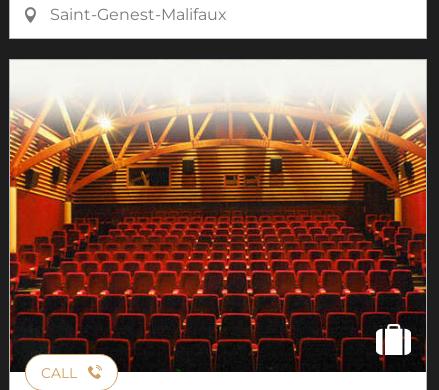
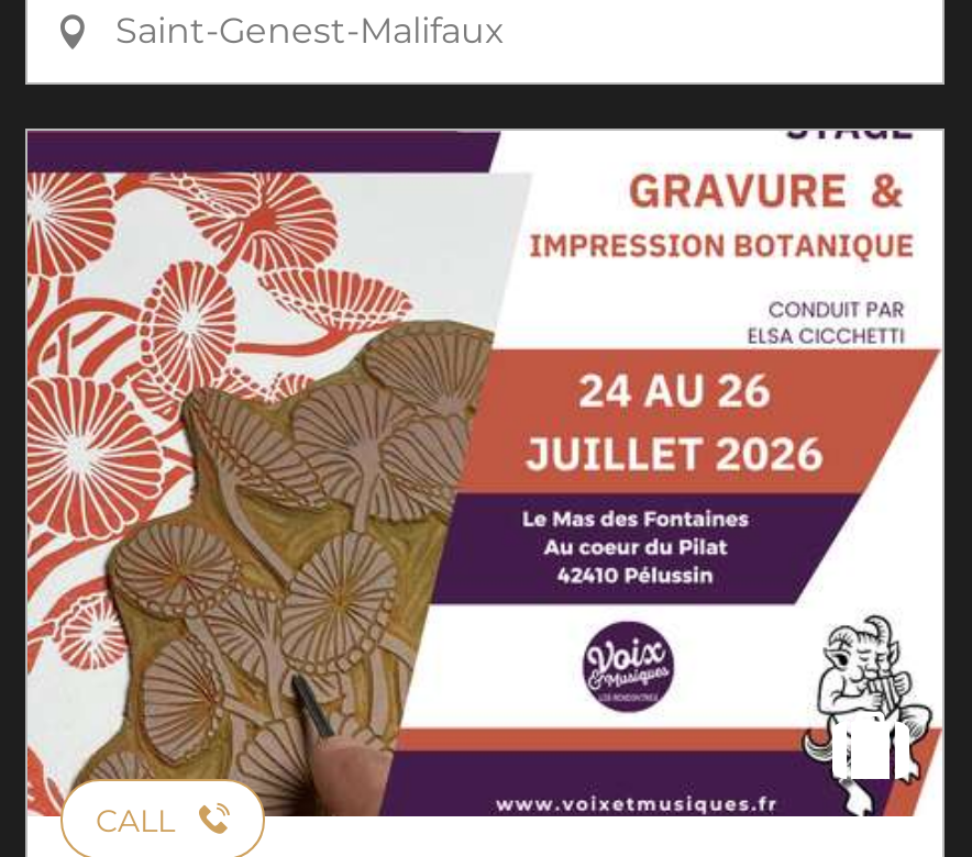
- [image]
+ [image]
